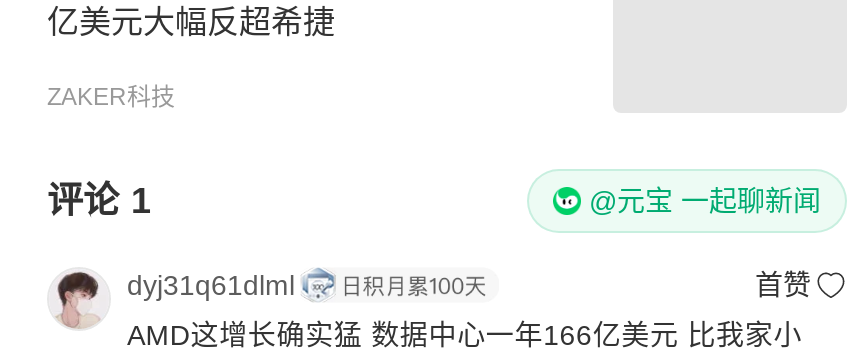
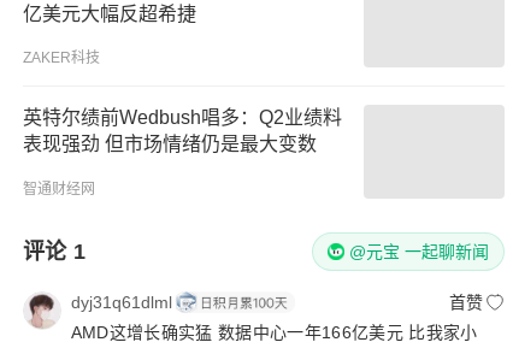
+ 英特尔绩前Wedbush唱多：Q2业绩料
+ 表现强劲 但市场情绪仍是最大变数
+ 智通财经网
